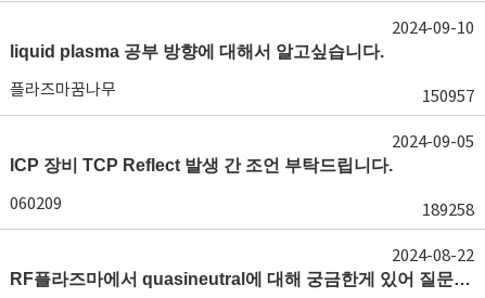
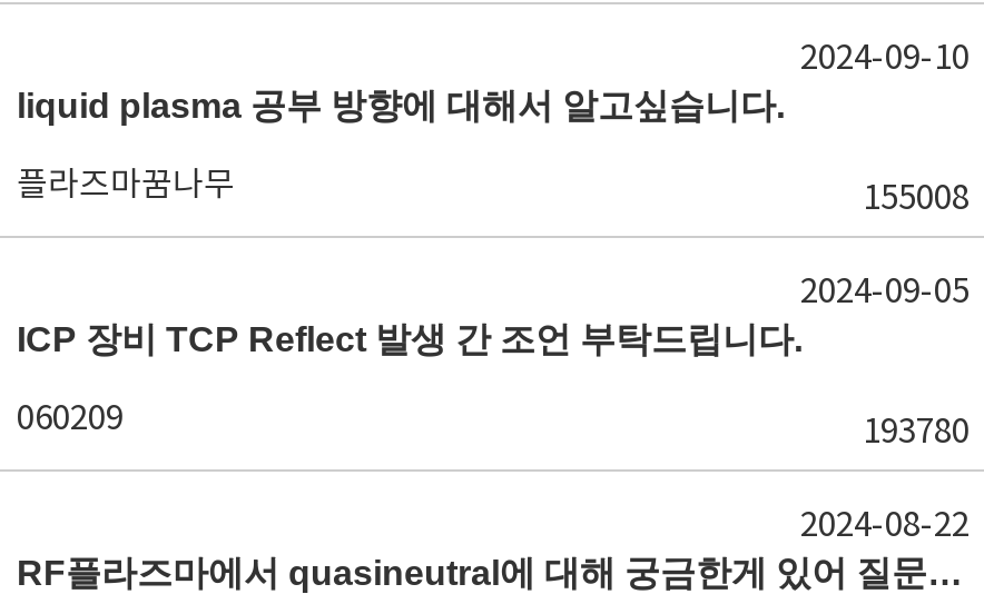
- 150957
+ 155008

- 189258
+ 193780
